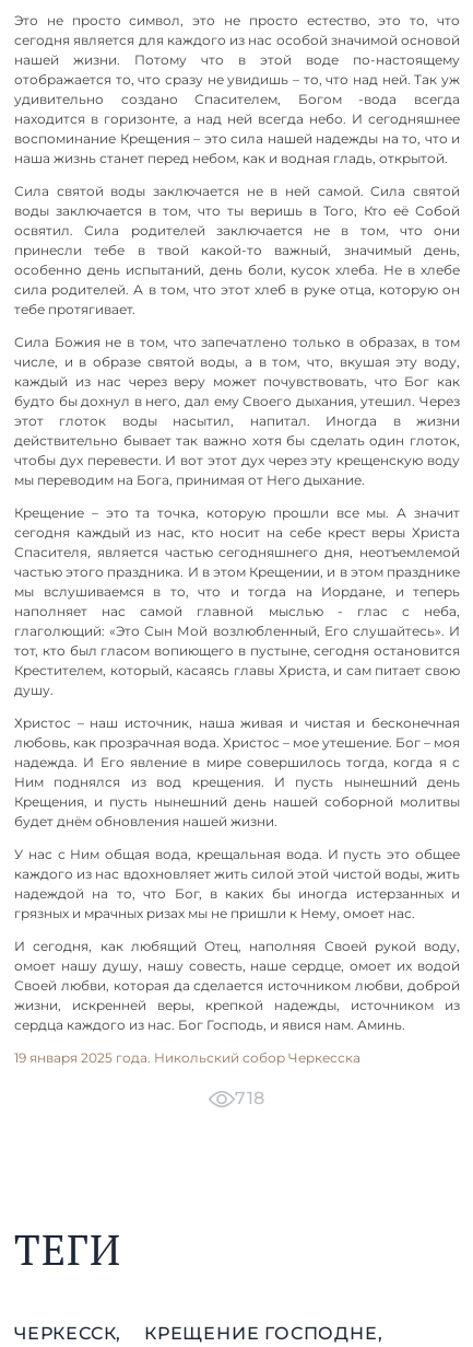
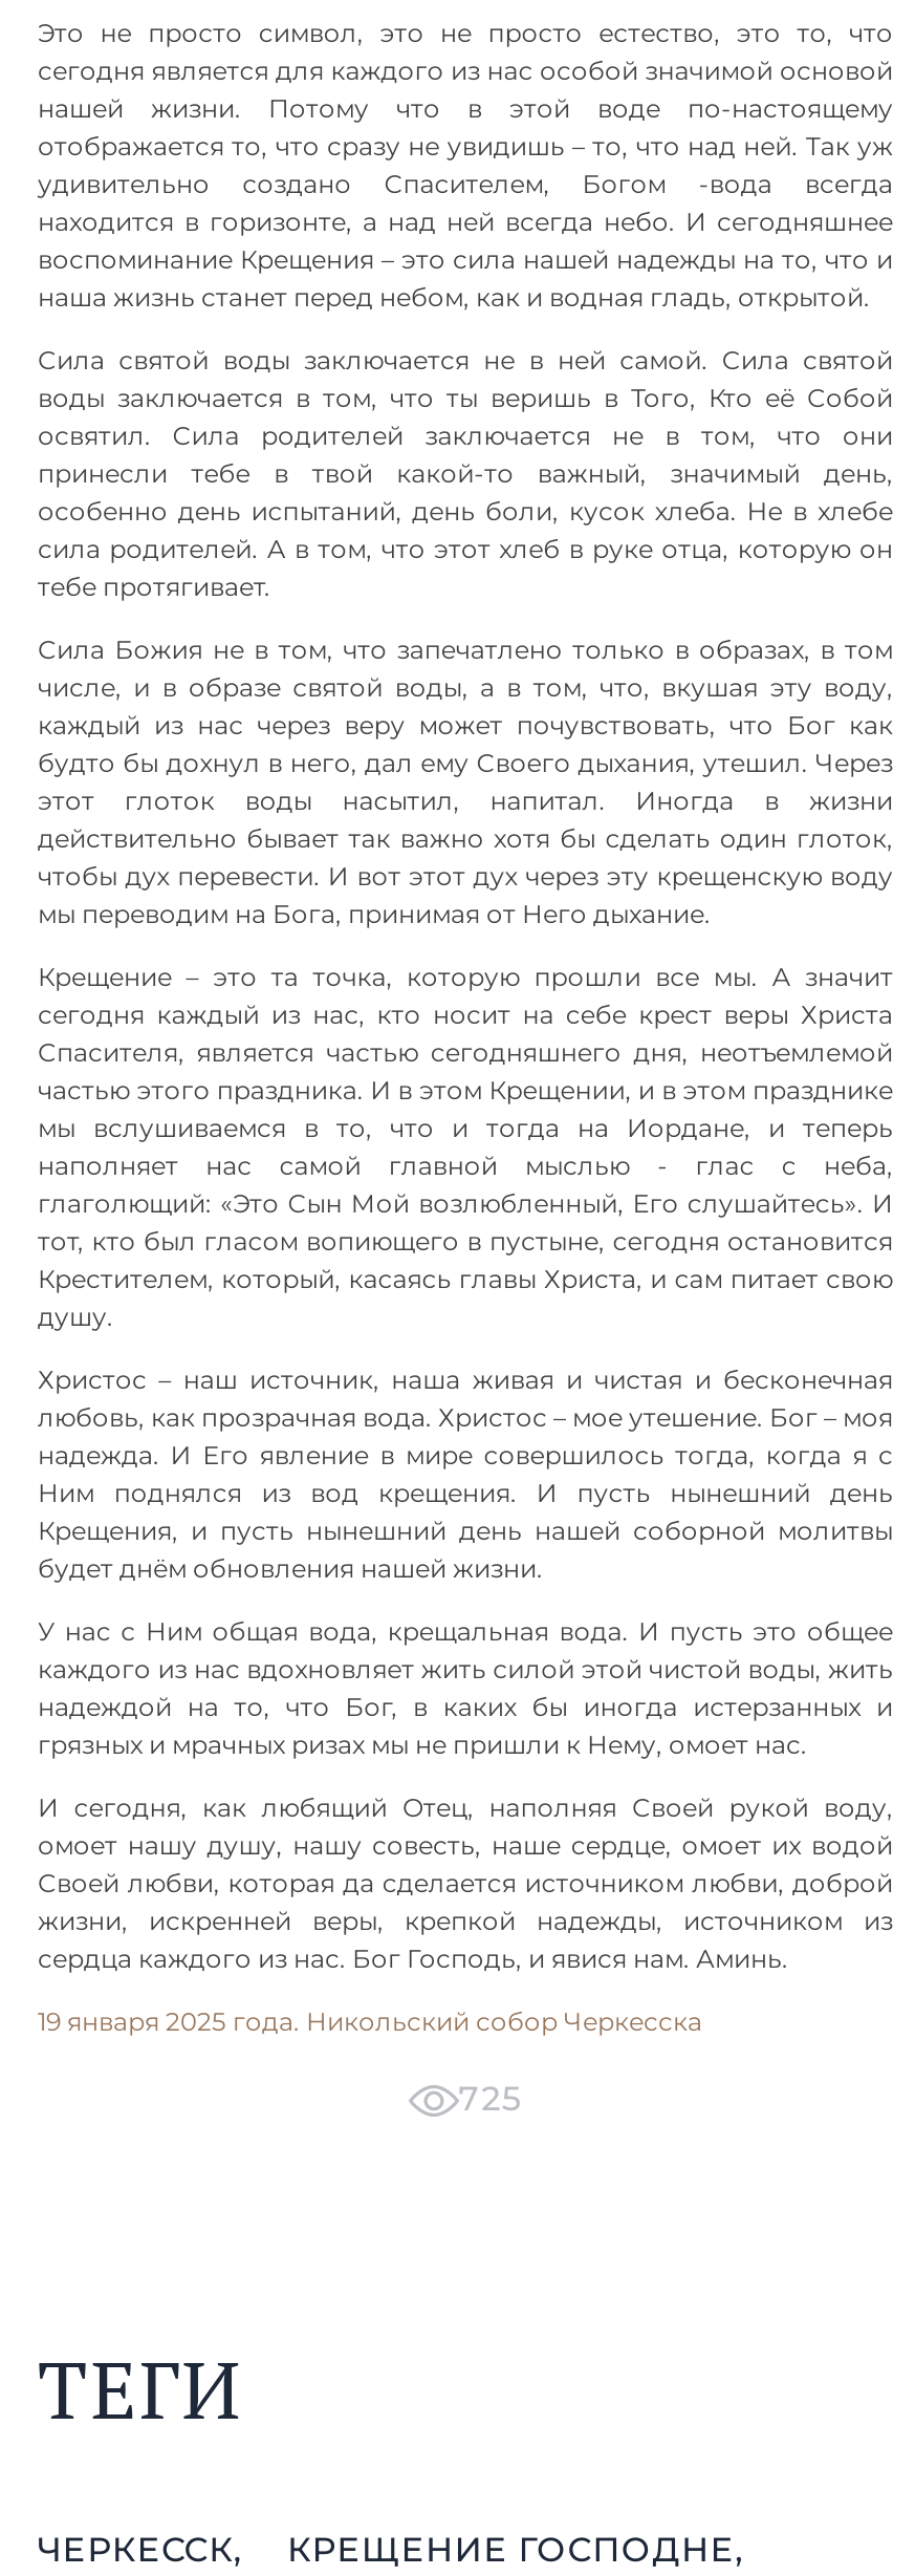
- 718
+ 725
